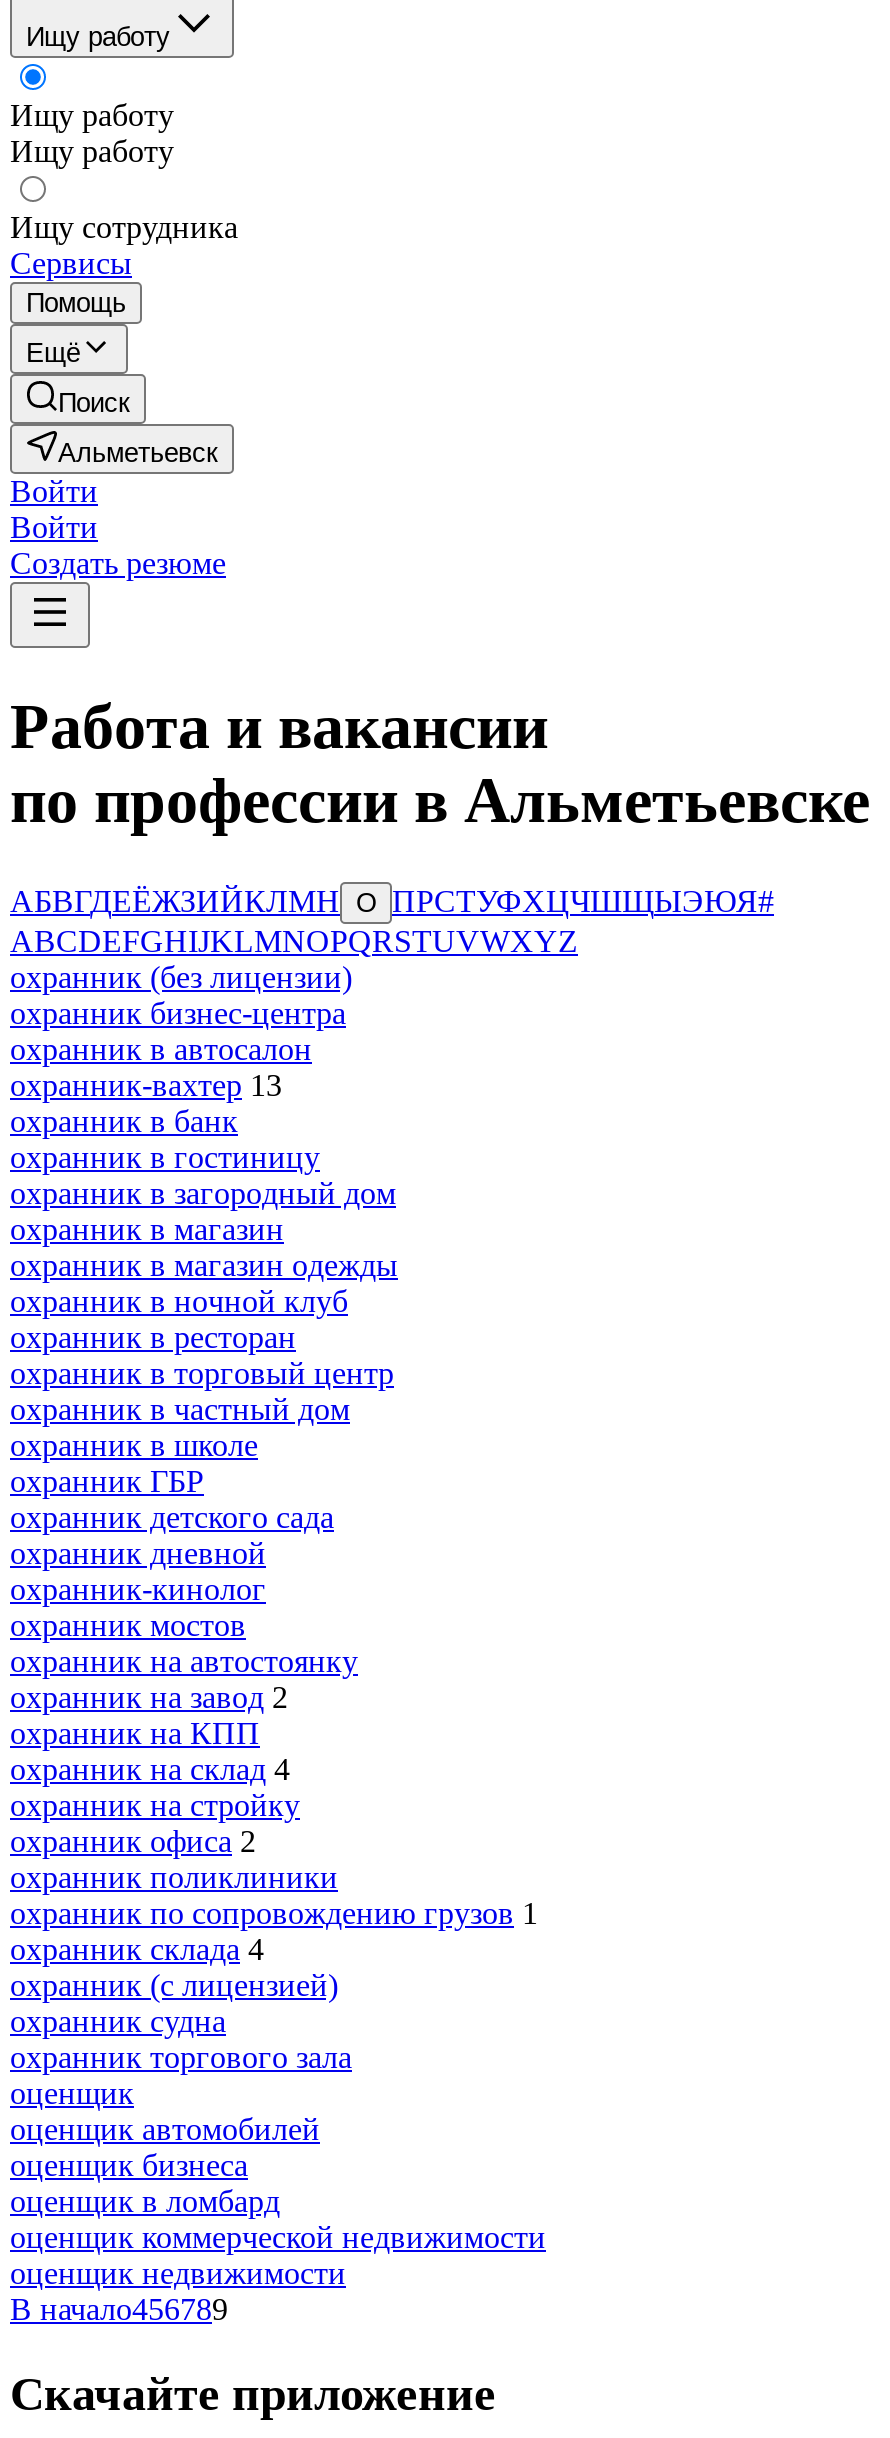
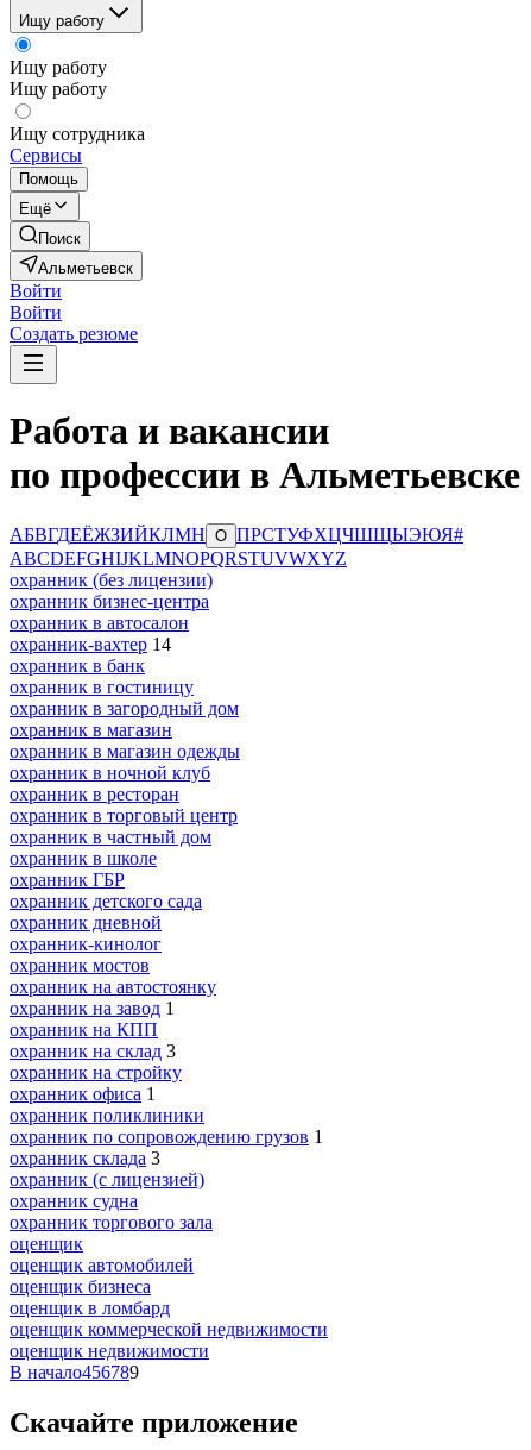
- охранник-вахтер 13
+ охранник-вахтер 14

- охранник на завод 2
+ охранник на завод 1

- охранник на склад 4
+ охранник на склад 3

- охранник офиса 2
+ охранник офиса 1

- охранник склада 4
+ охранник склада 3
